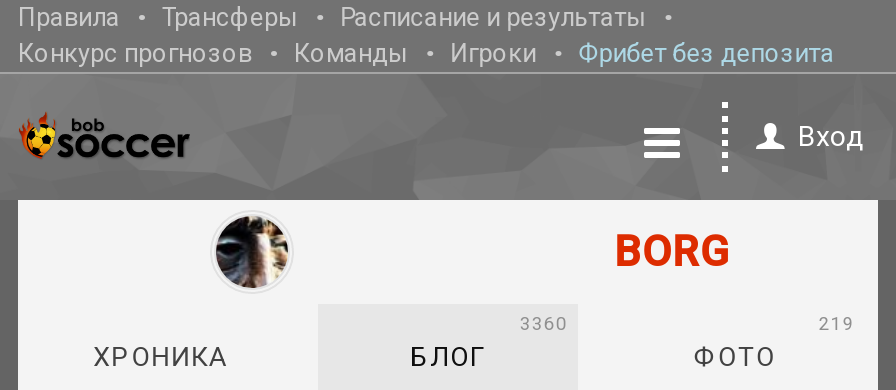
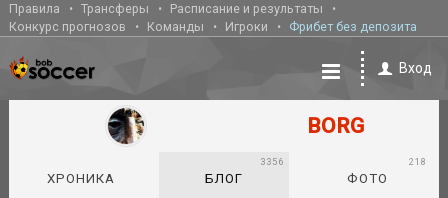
- 3360
+ 3356

- 219
+ 218
